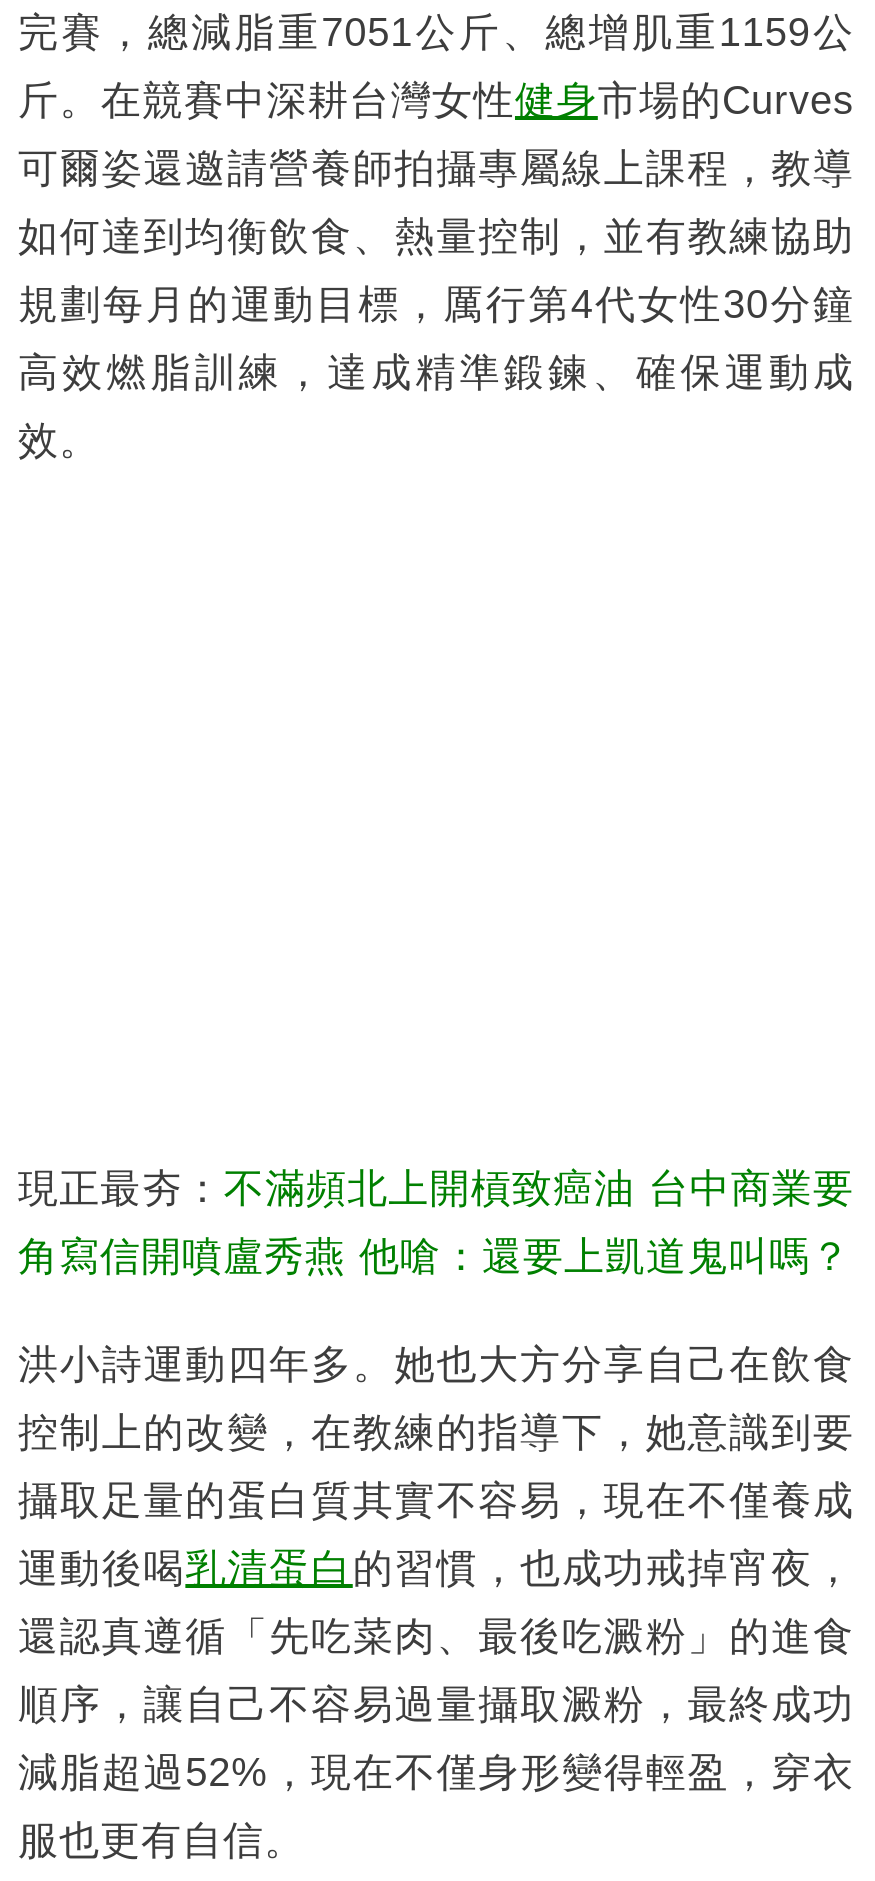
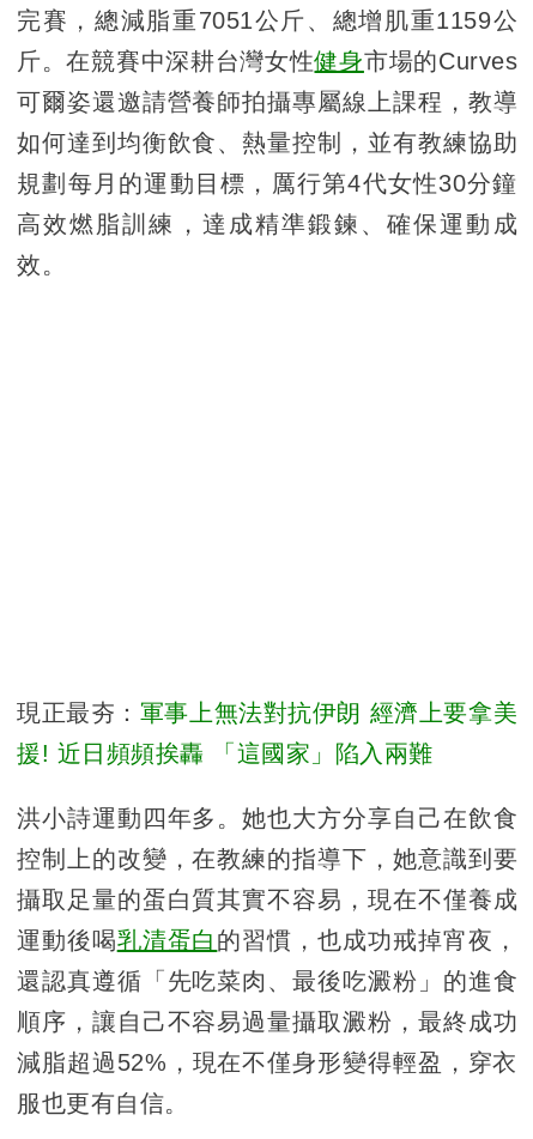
- 現正最夯：不滿頻北上開槓致癌油 台中商業要
+ 現正最夯：軍事上無法對抗伊朗 經濟上要拿美

- 角寫信開噴盧秀燕 他嗆：還要上凱道鬼叫嗎？
+ 援! 近日頻頻挨轟 「這國家」陷入兩難
